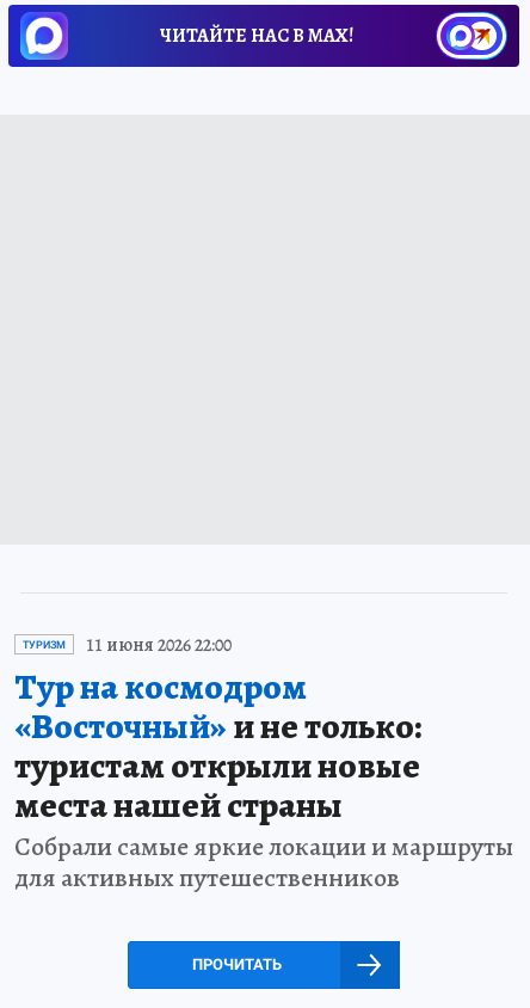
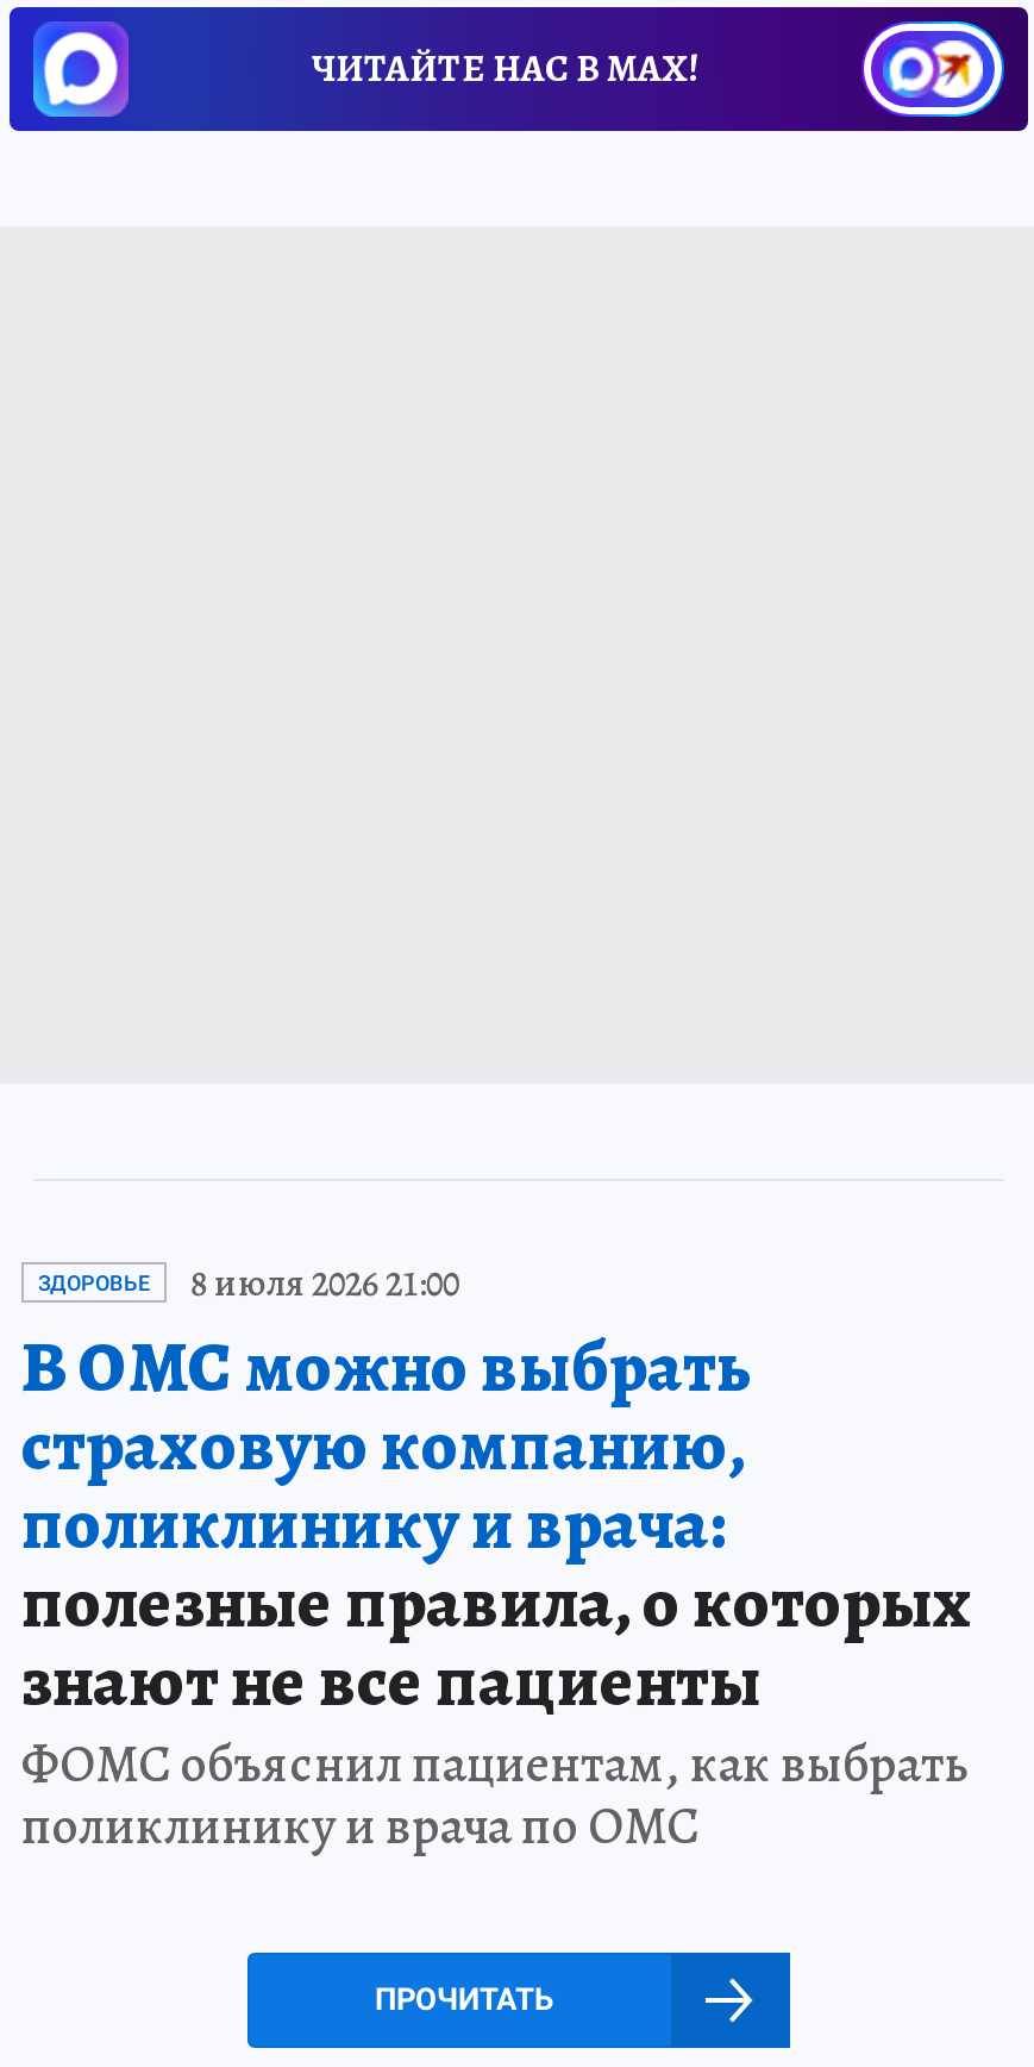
- ТУРИЗМ
- 11 июня 2026 22:00
- Тур на космодром
- «Восточный»и не только:
- туристам открыли новые
- места нашей страны
- Собрали самые яркие локации и маршруты
- для активных путешественников
+ ЗДОРОВЬЕ
+ 8 июля 2026 21:00
+ В ОМС можно выбрать
+ страховую компанию,
+ поликлинику и врача:
+ полезные правила, о которых
+ знают не все пациенты
+ ФОМС объяснил пациентам, как выбрать
+ поликлинику и врача по ОМС
